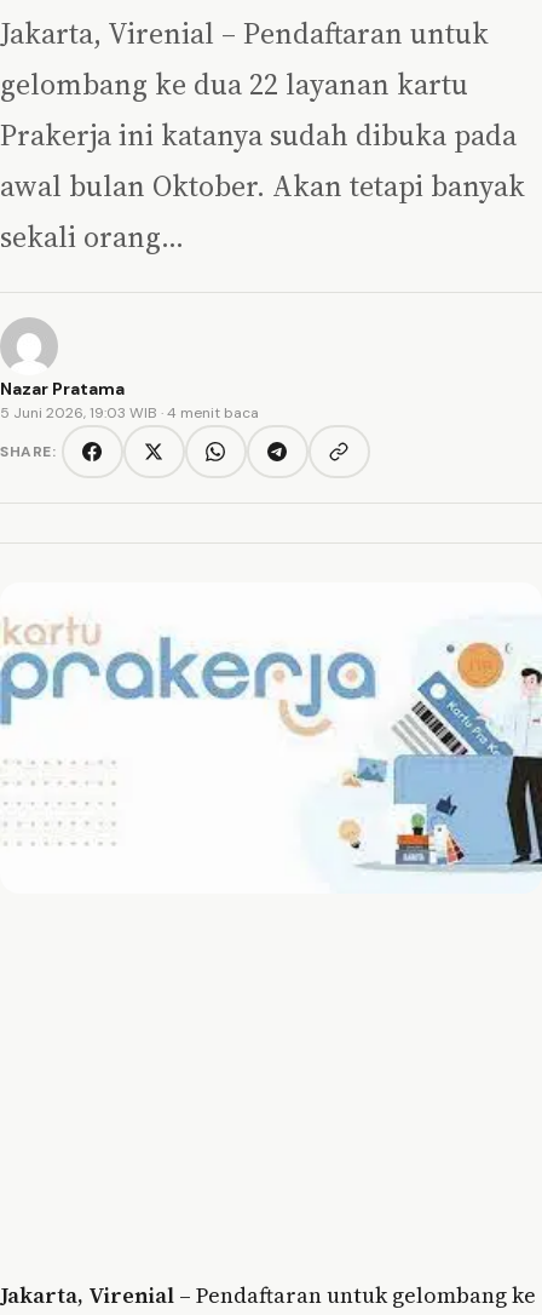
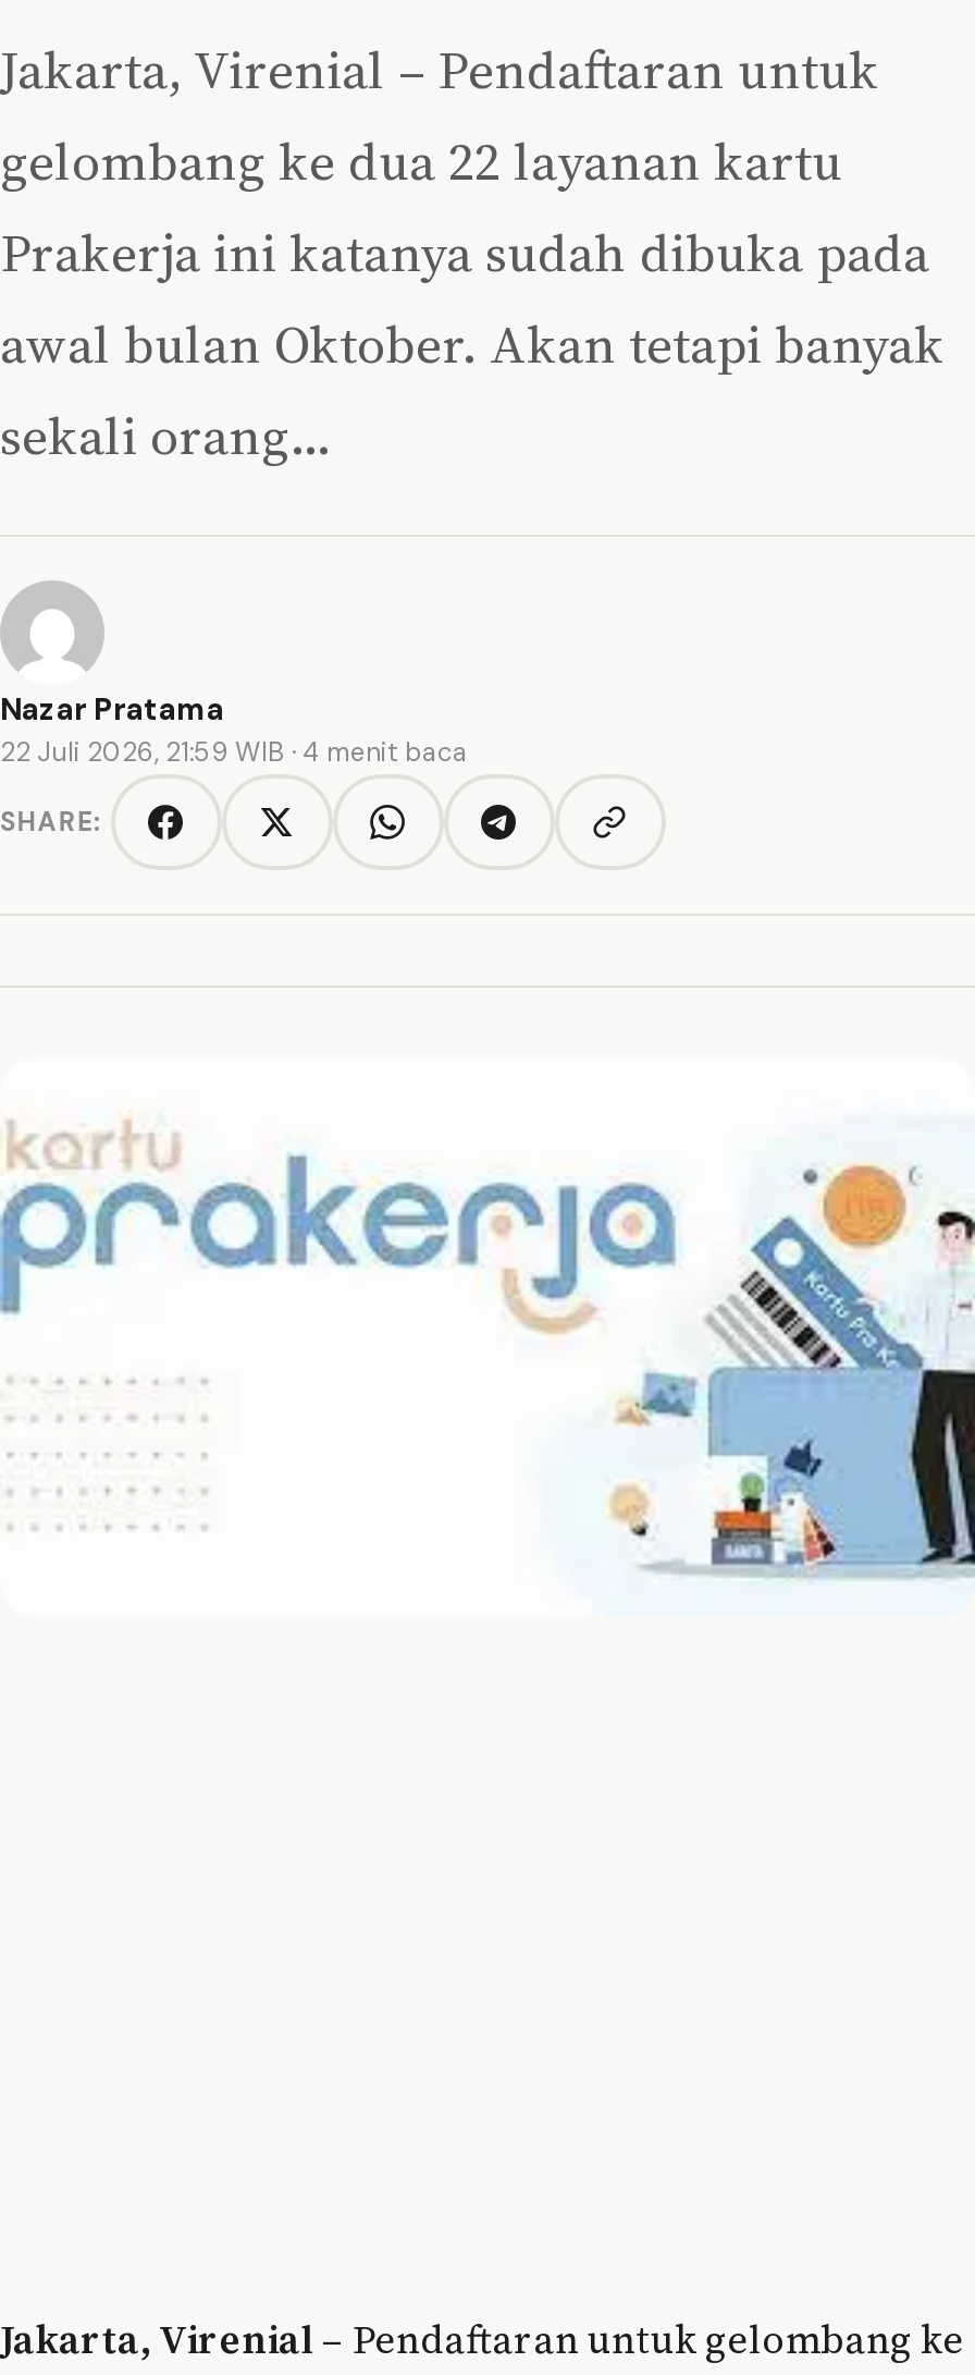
- 5 Juni 2026, 19:03 WIB · 4 menit baca
+ 22 Juli 2026, 21:59 WIB · 4 menit baca
